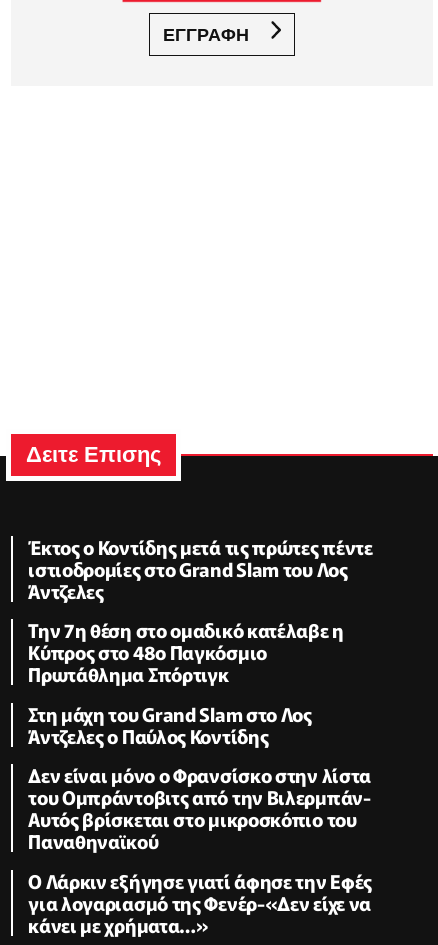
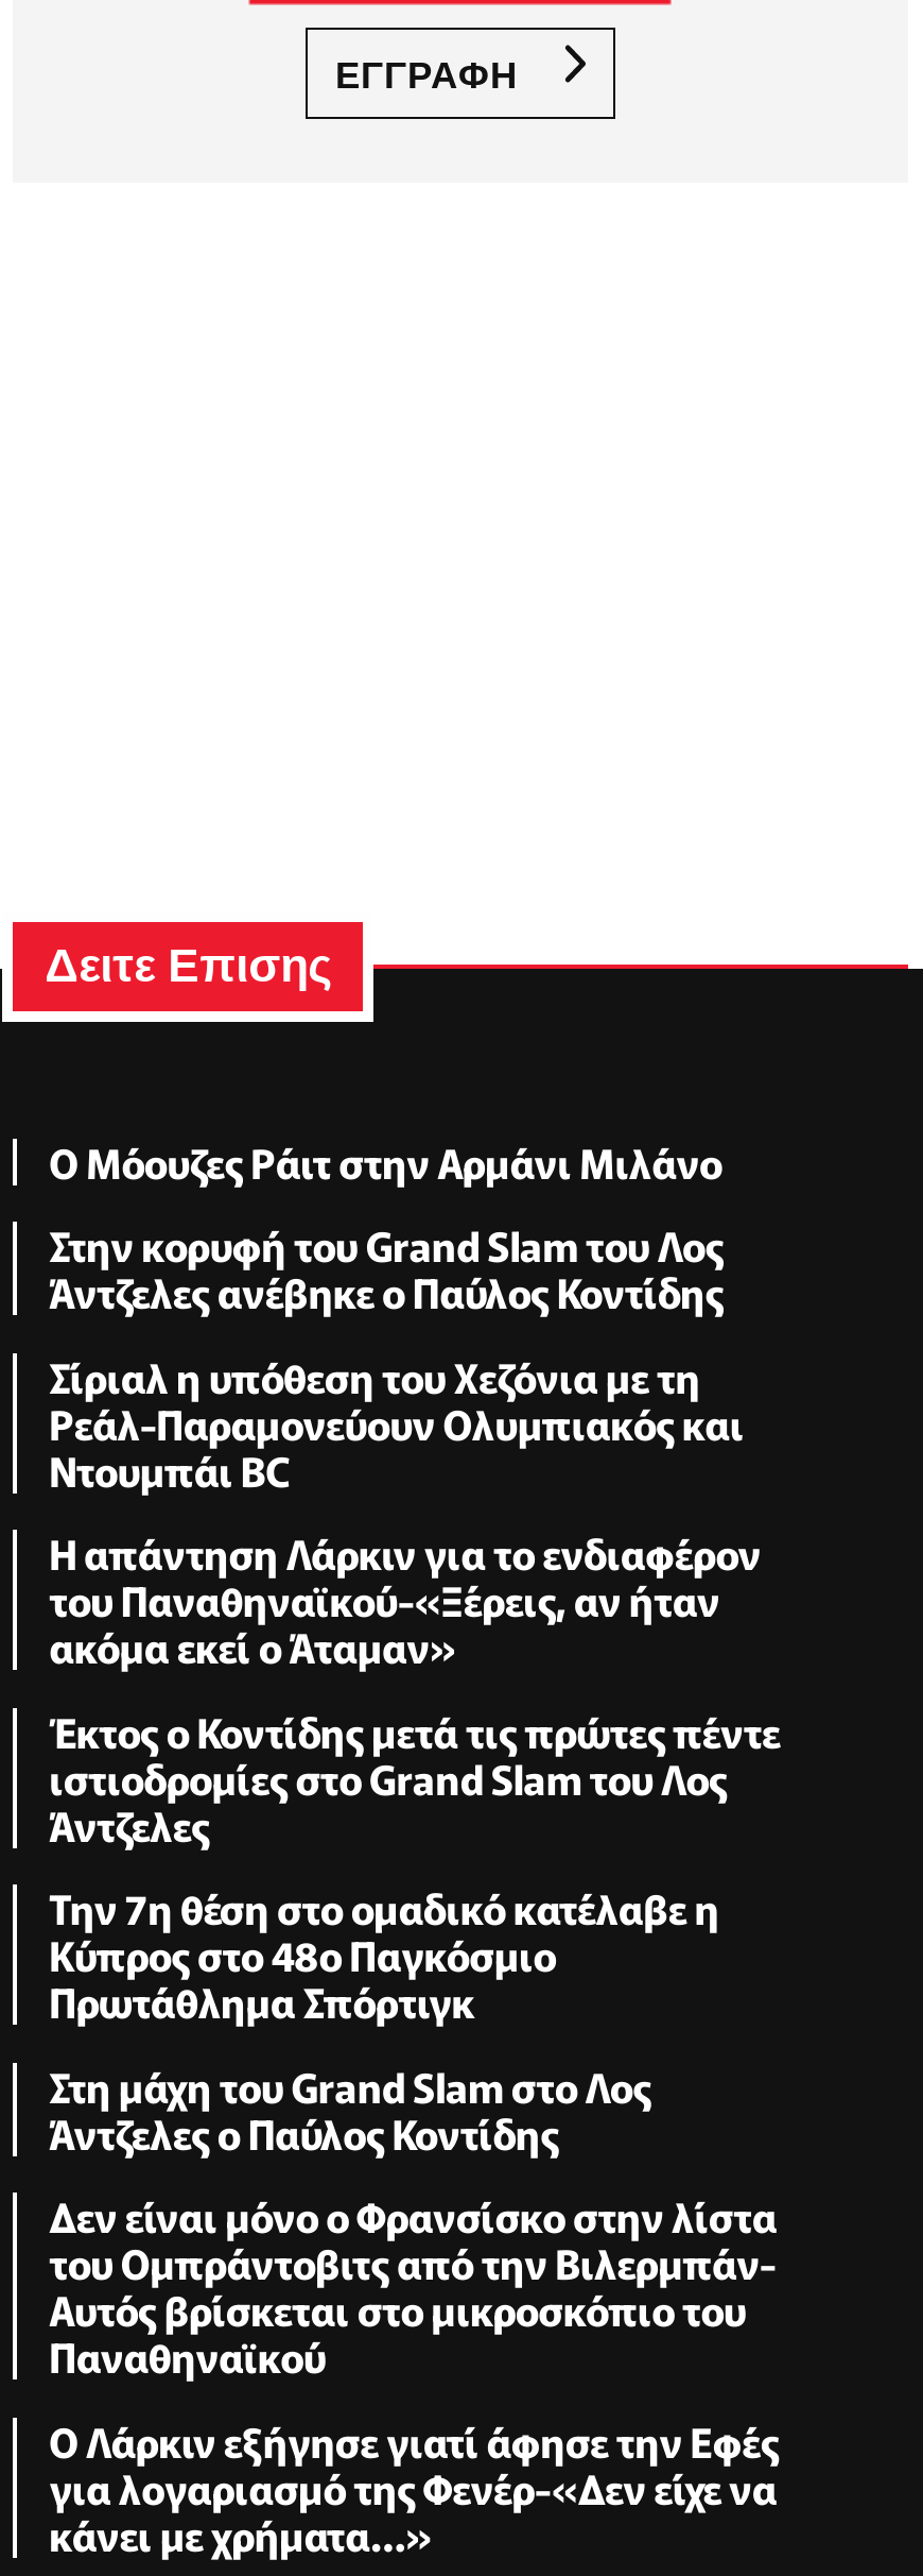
+ Ο Μόουζες Ράιτ στην Αρμάνι Μιλάνο
+ Στην κορυφή του Grand Slam του Λος
+ Άντζελες ανέβηκε ο Παύλος Κοντίδης
+ Σίριαλ η υπόθεση του Χεζόνια με τη
+ Ρεάλ-Παραμονεύουν Ολυμπιακός και
+ Ντουμπάι BC
+ H απάντηση Λάρκιν για το ενδιαφέρον
+ του Παναθηναϊκού-«Ξέρεις, αν ήταν
+ ακόμα εκεί ο Άταμαν»
